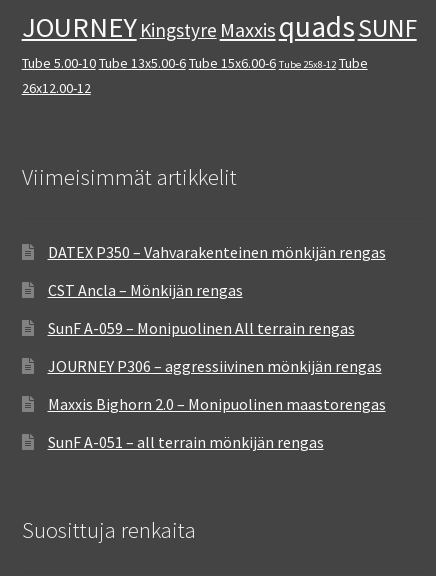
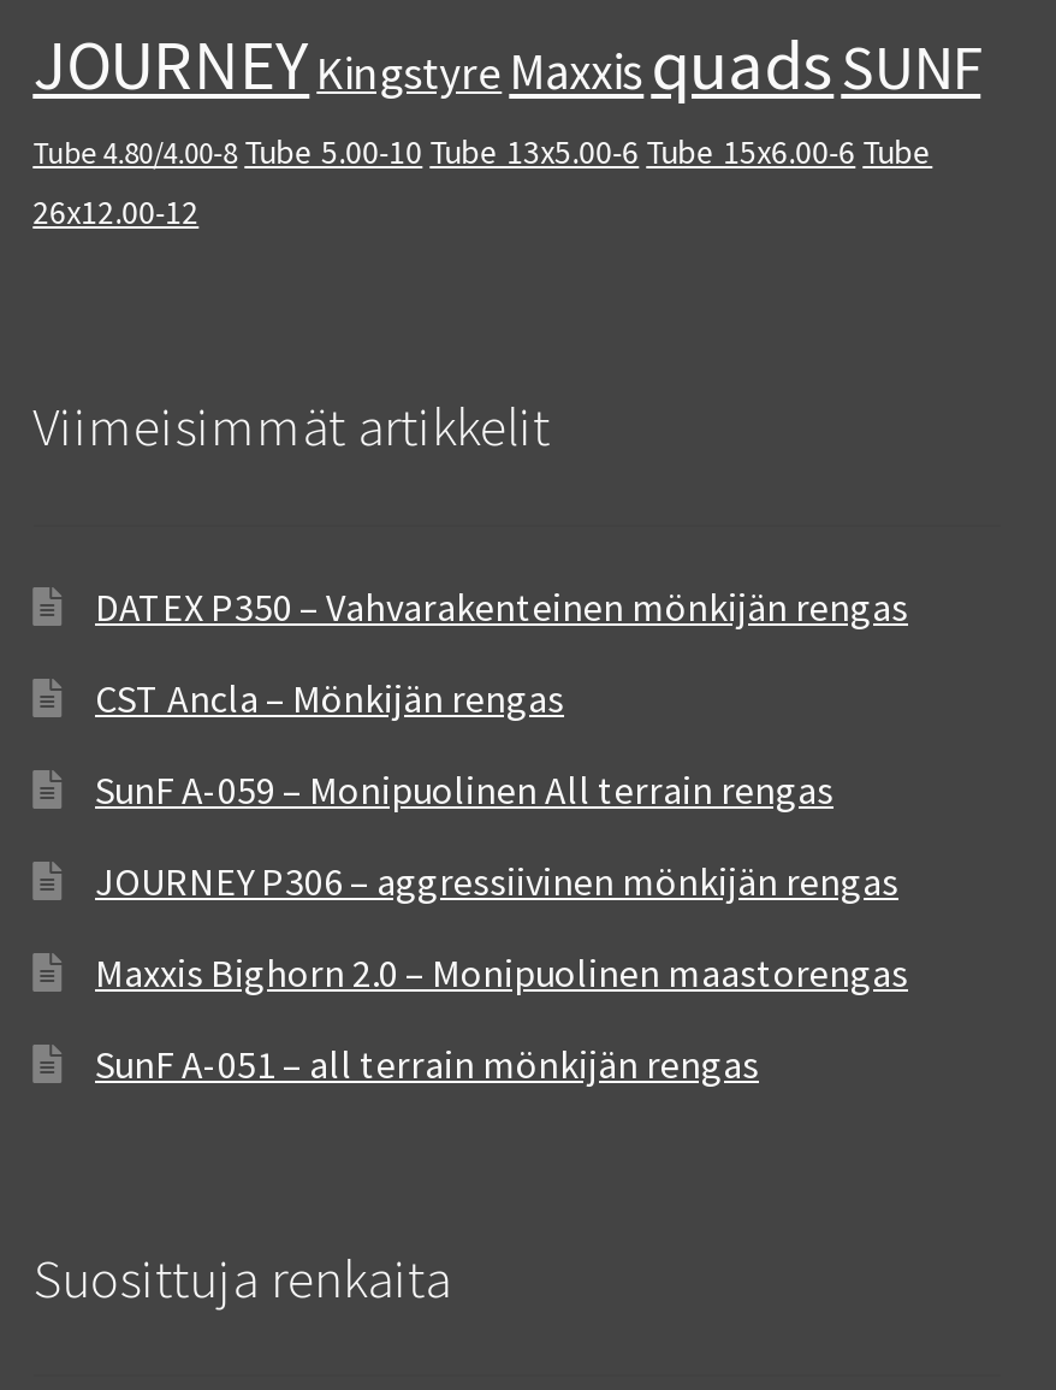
- Tube 5.00-10 Tube 13x5.00-6 Tube 15x6.00-6 Tube 25x8-12 Tube
+ Tube 4.80/4.00-8 Tube 5.00-10 Tube 13x5.00-6 Tube 15x6.00-6 Tube
